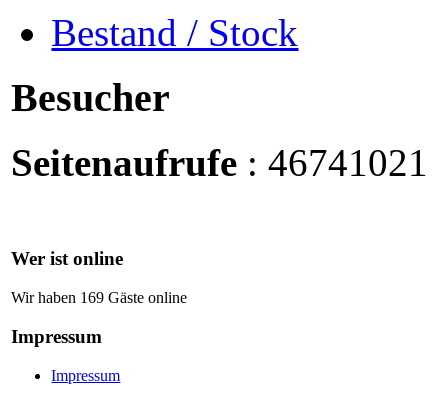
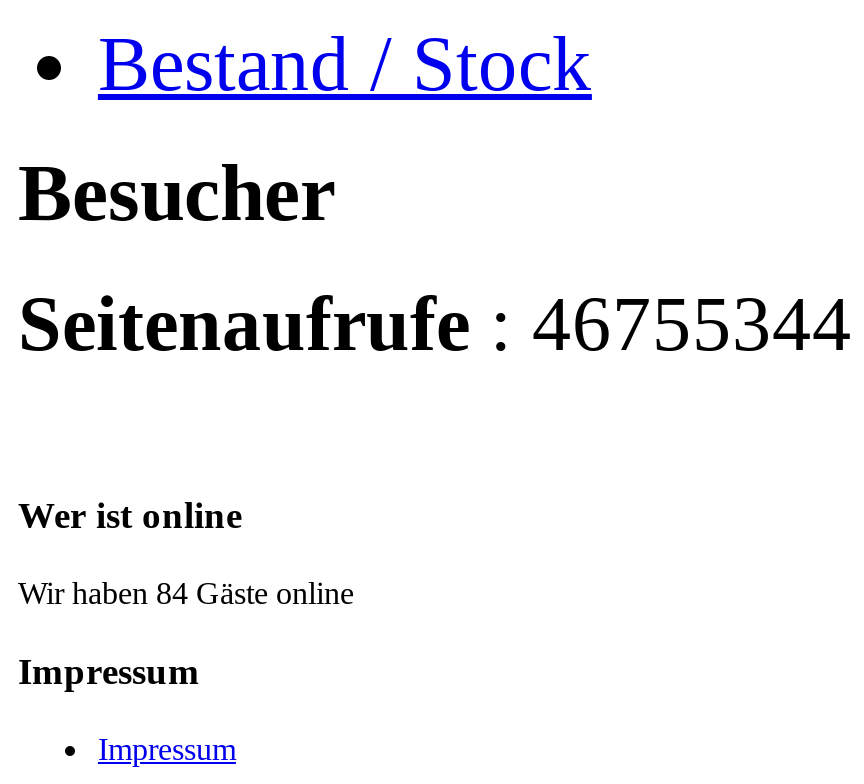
- Seitenaufrufe: 46741021
+ Seitenaufrufe: 46755344

- Wir haben 169 Gäste online
+ Wir haben 84 Gäste online
